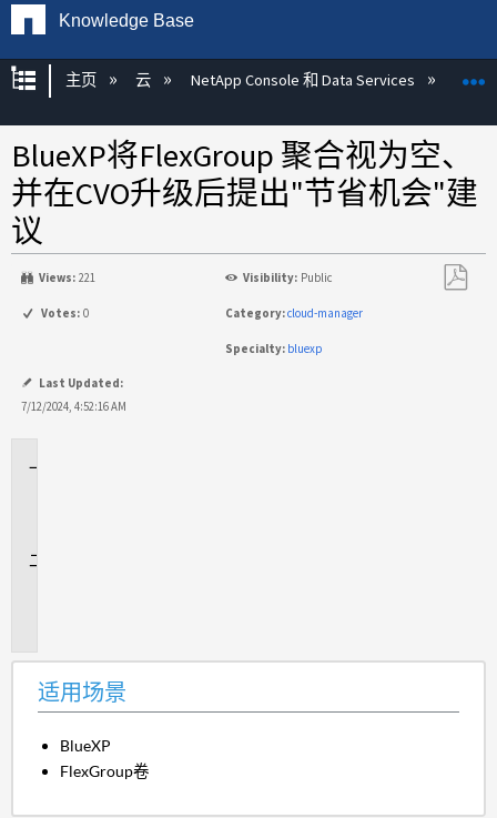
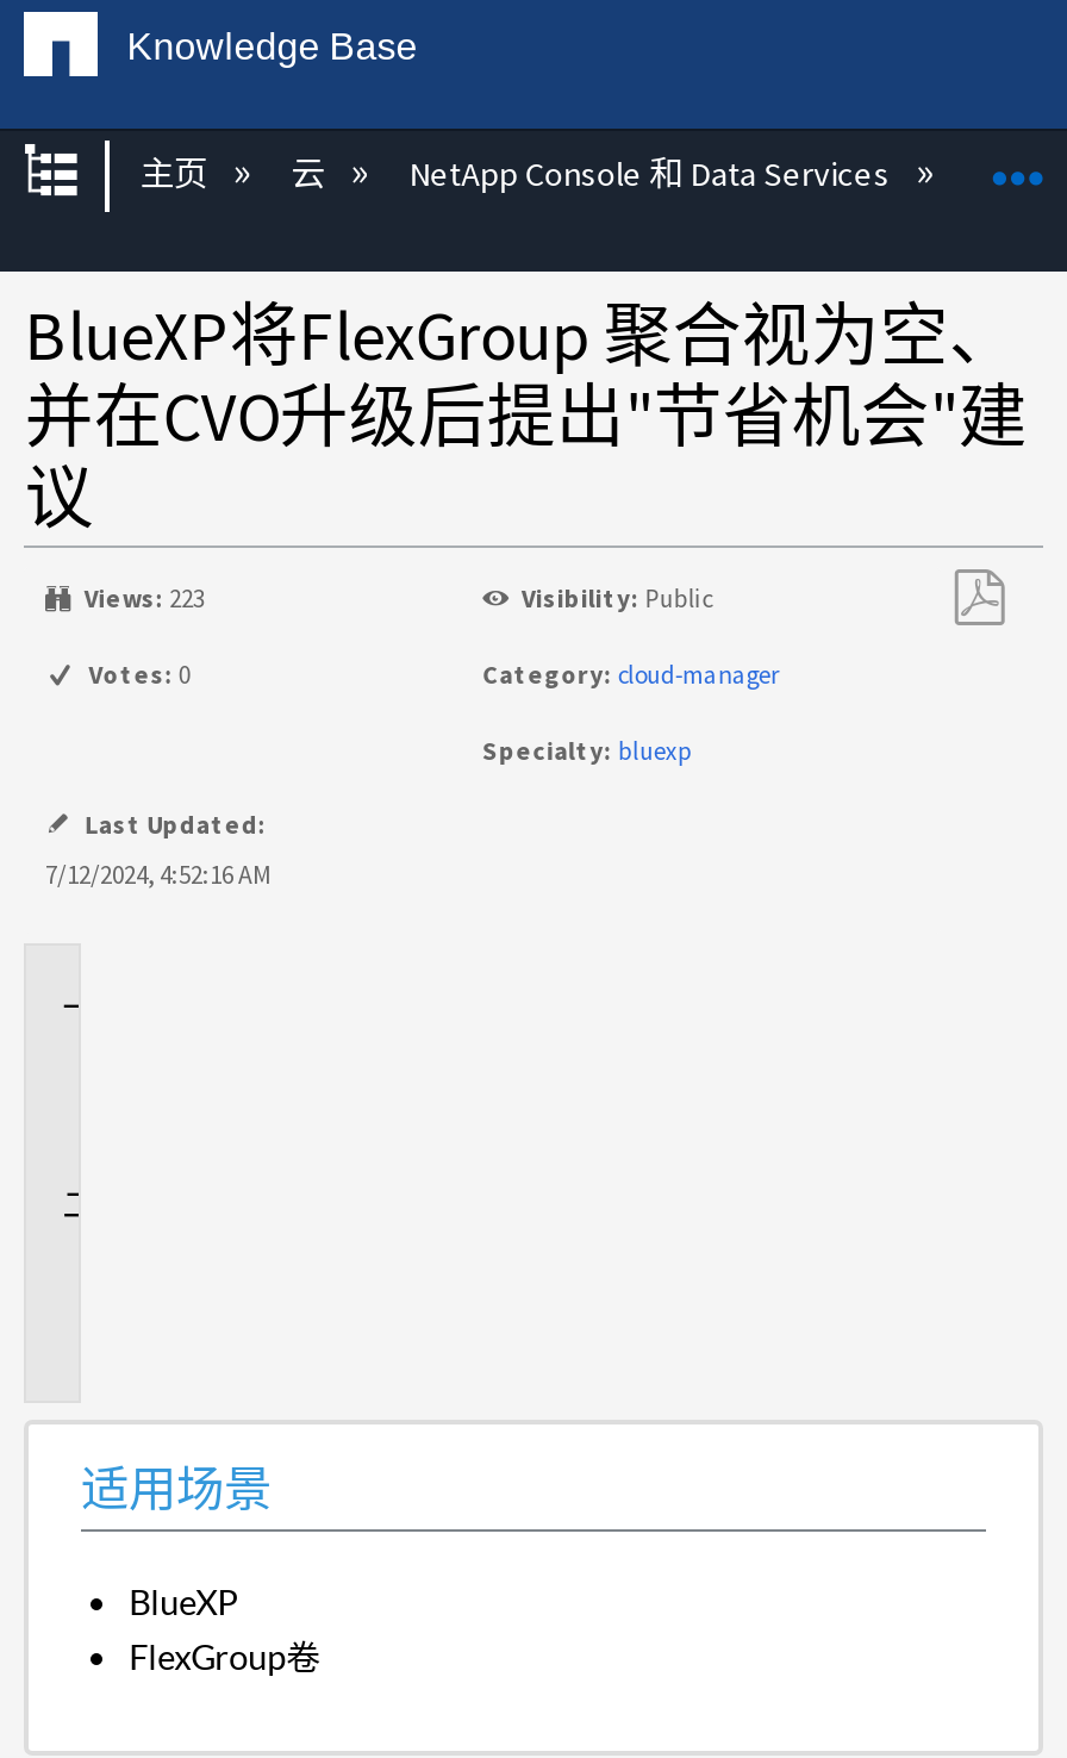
- Views: 221
+ Views: 223
